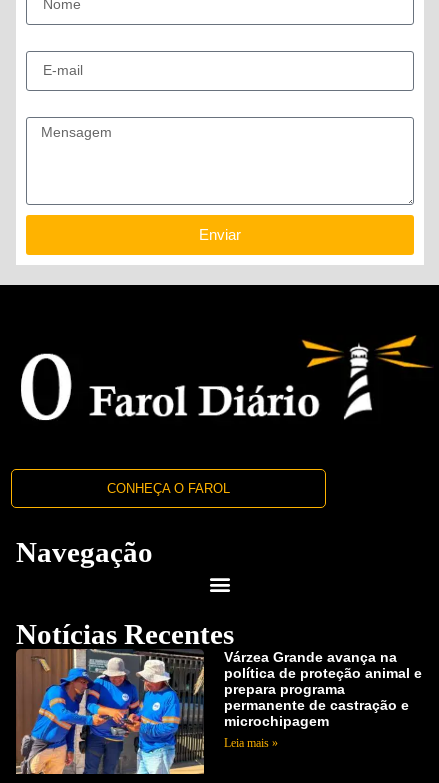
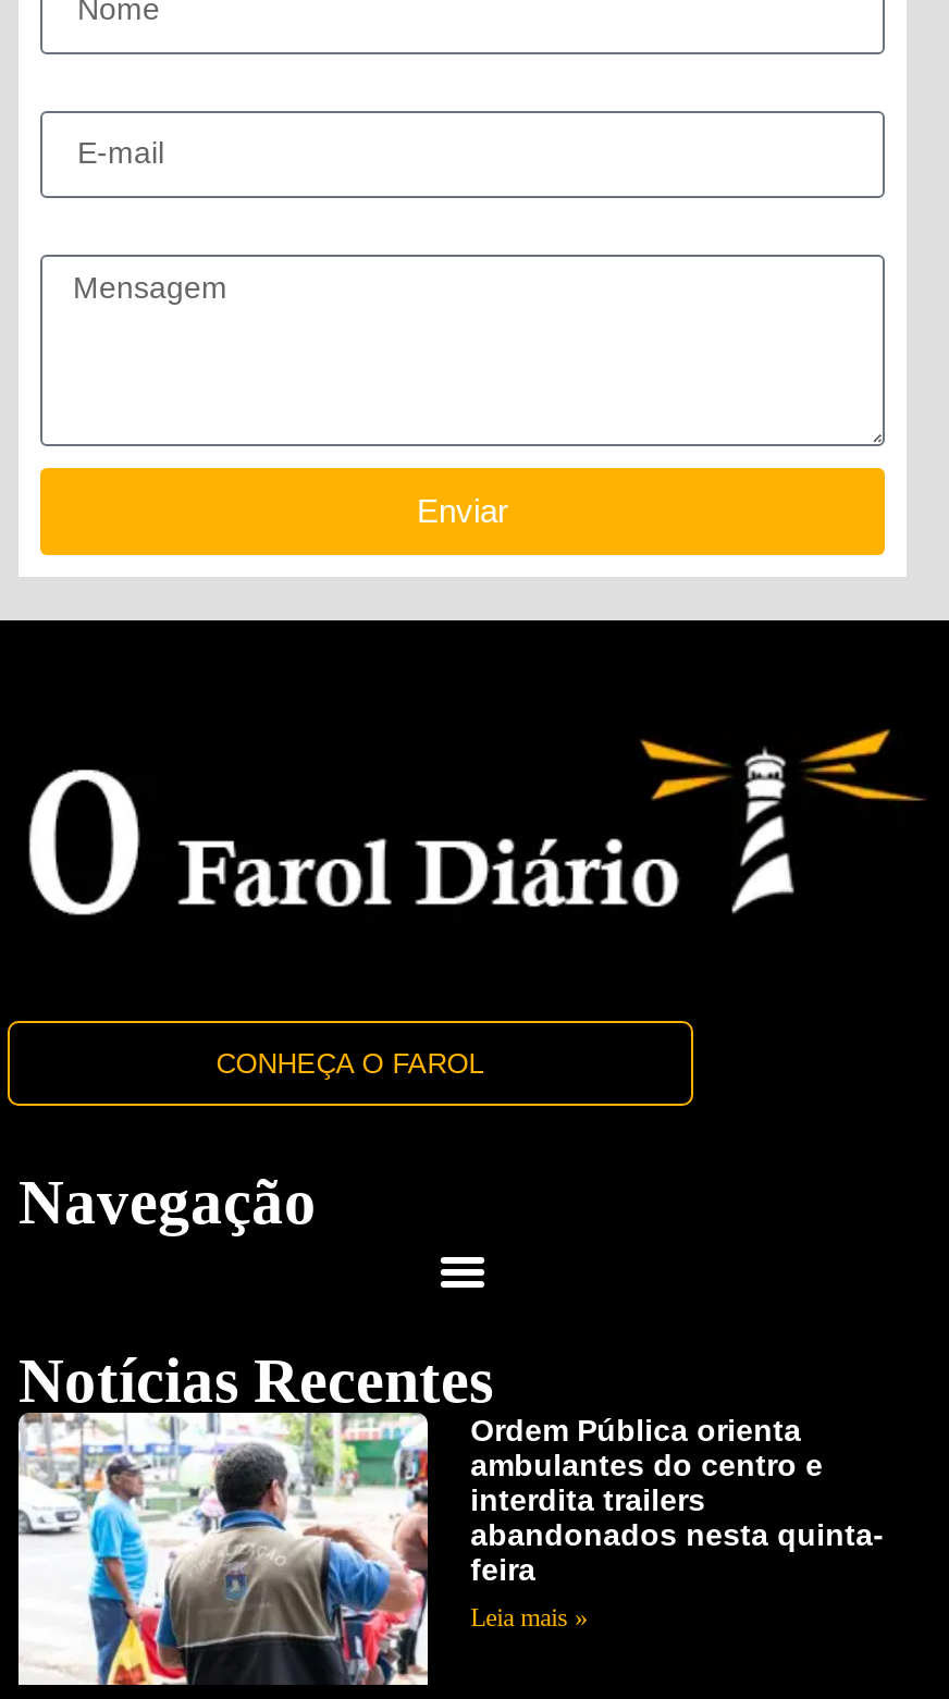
- [image]
- Várzea Grande avança na
- política de proteção animal e
- prepara programa
- permanente de castração e
- microchipagem
+ [image]
+ Ordem Pública orienta
+ ambulantes do centro e
+ interdita trailers
+ abandonados nesta quinta-
+ feira
